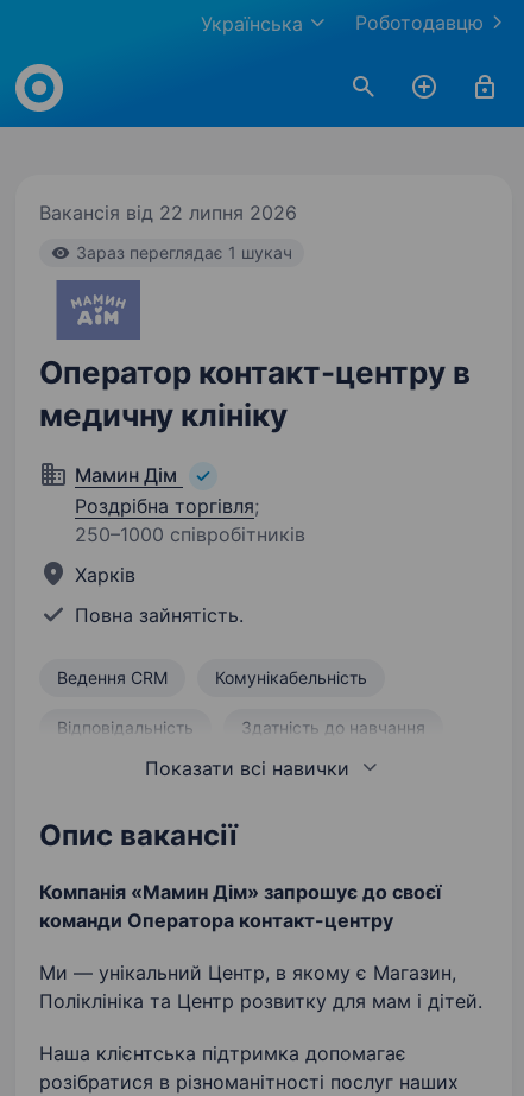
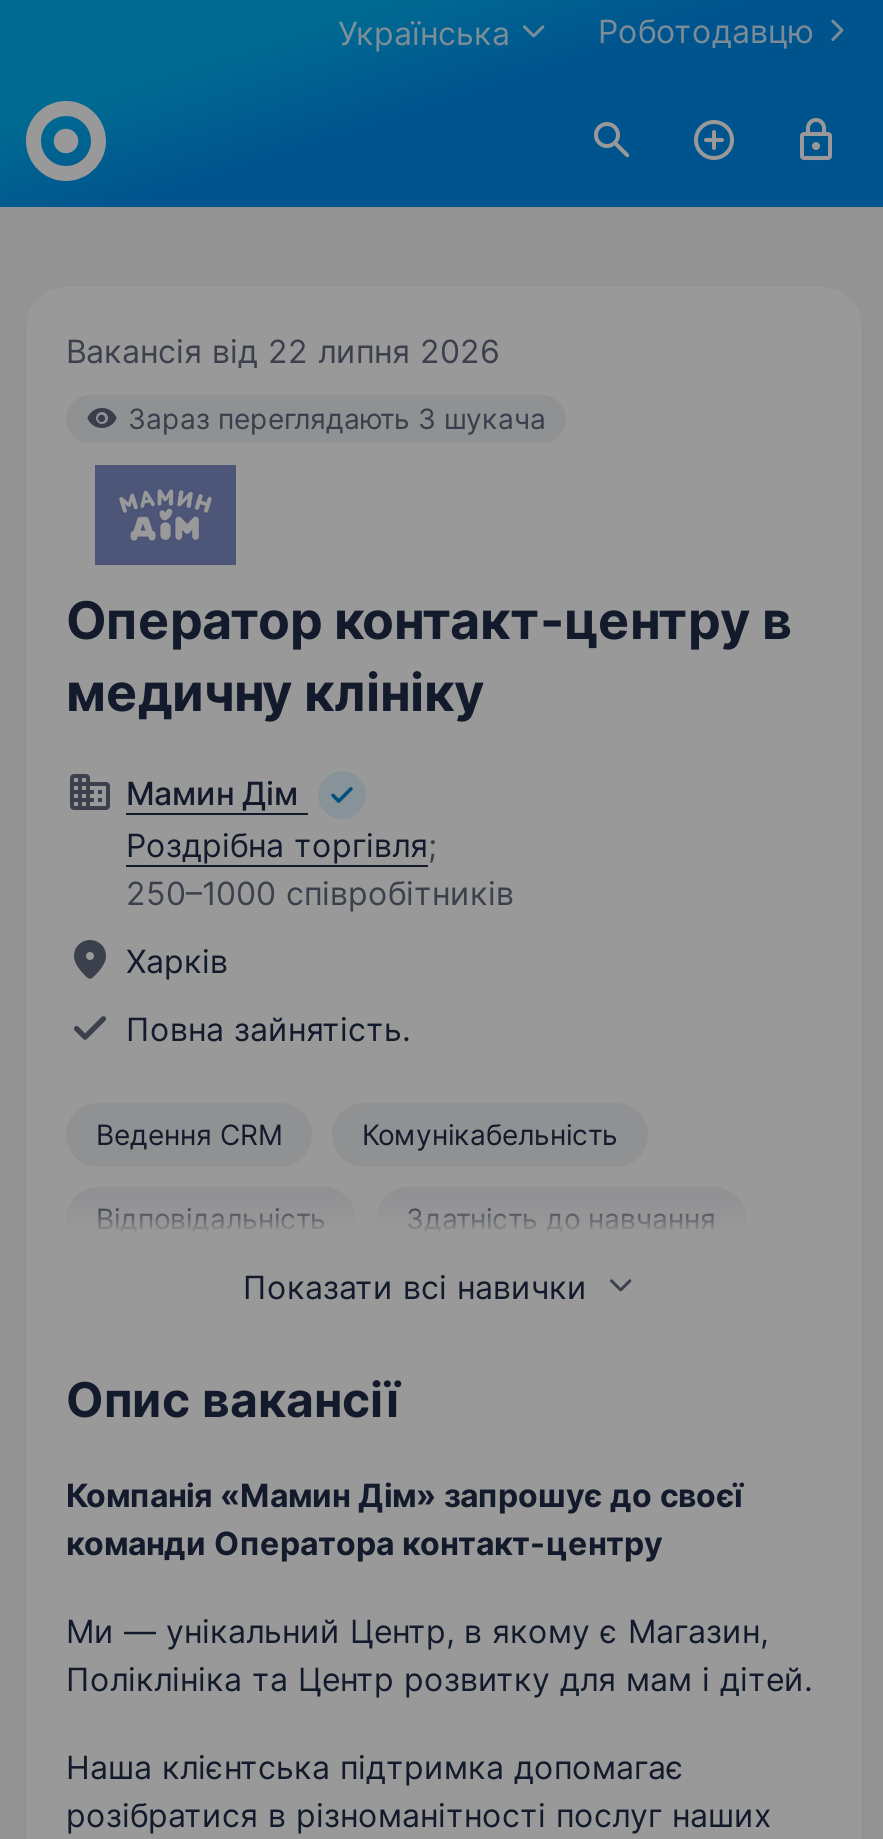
- Зараз переглядає 1 шукач
+ Зараз переглядають 3 шукача
